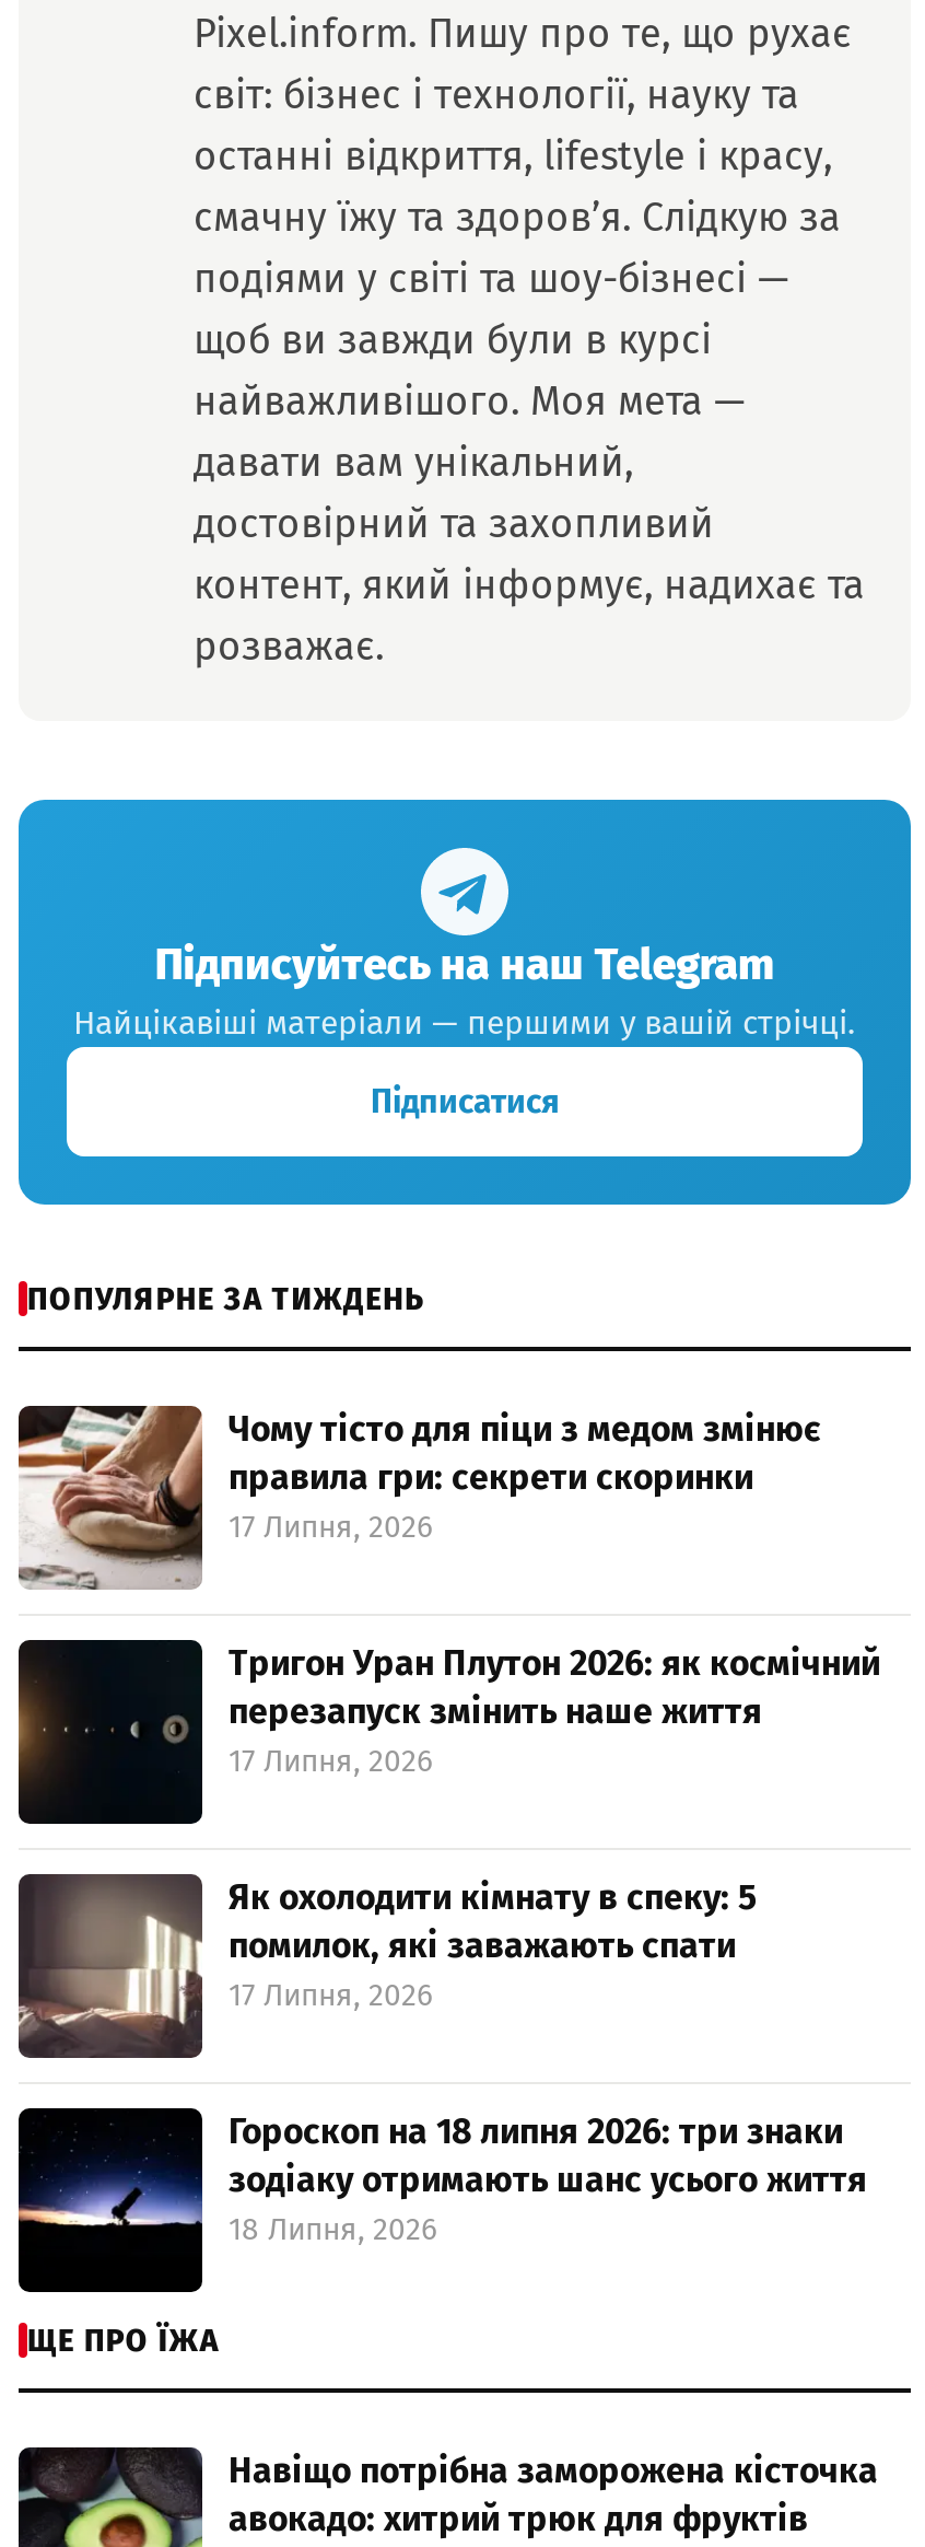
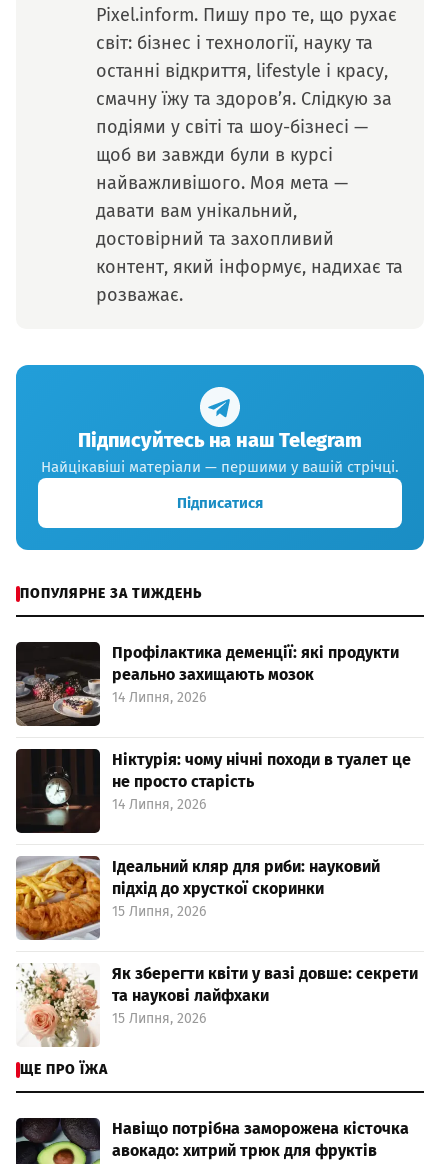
- [image]
- Чому тісто для піци з медом змінює
- правила гри: секрети скоринки
- 17 Липня, 2026
+ [image]
+ Профілактика деменції: які продукти
+ реально захищають мозок
+ 14 Липня, 2026

- [image]
- Тригон Уран Плутон 2026: як космічний
- перезапуск змінить наше життя
- 17 Липня, 2026
+ [image]
+ Ніктурія: чому нічні походи в туалет це
+ не просто старість
+ 14 Липня, 2026

- [image]
- Як охолодити кімнату в спеку: 5
- помилок, які заважають спати
- 17 Липня, 2026
+ [image]
+ Ідеальний кляр для риби: науковий
+ підхід до хрусткої скоринки
+ 15 Липня, 2026

- [image]
- Гороскоп на 18 липня 2026: три знаки
- зодіаку отримають шанс усього життя
- 18 Липня, 2026
+ [image]
+ Як зберегти квіти у вазі довше: секрети
+ та наукові лайфхаки
+ 15 Липня, 2026
